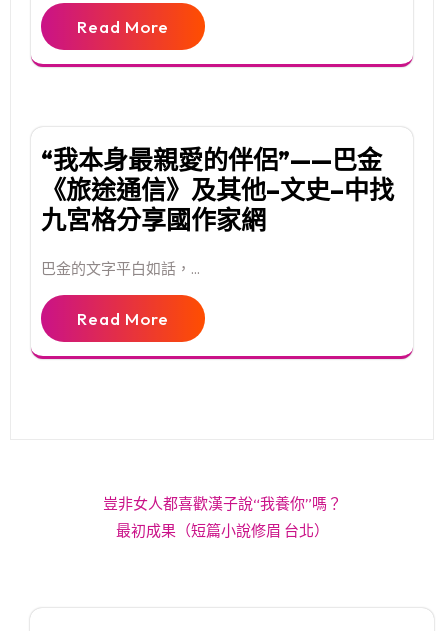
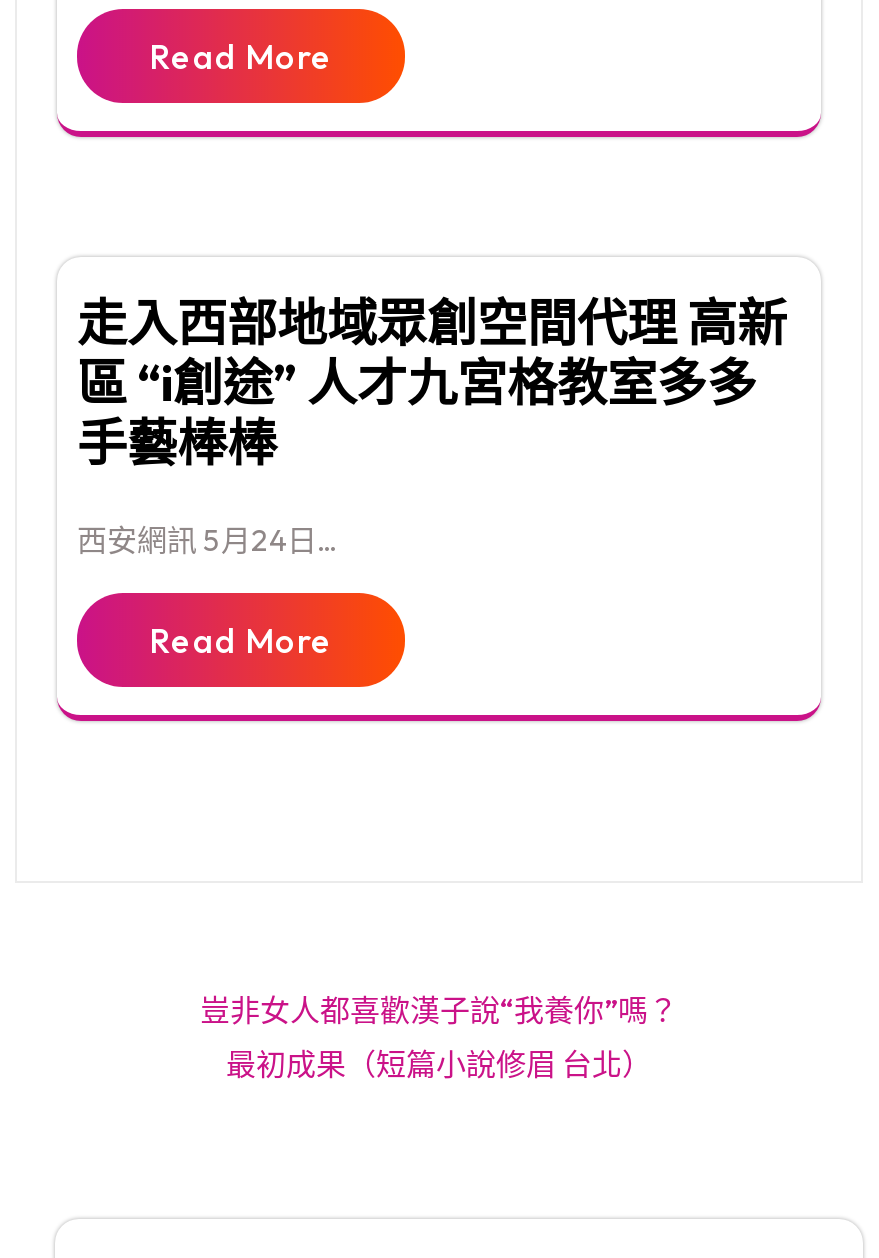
- “我本身最親愛的伴侶”——巴金
- 《旅途通信》及其他–文史–中找
- 九宮格分享國作家網
+ 走入西部地域眾創空間代理 高新
+ 區 “i創途” 人才九宮格教室多多
+ 手藝棒棒

- 巴金的文字平白如話，...
+ 西安網訊 5月24日...
